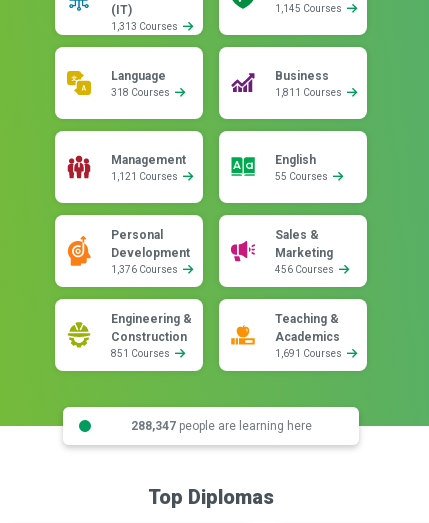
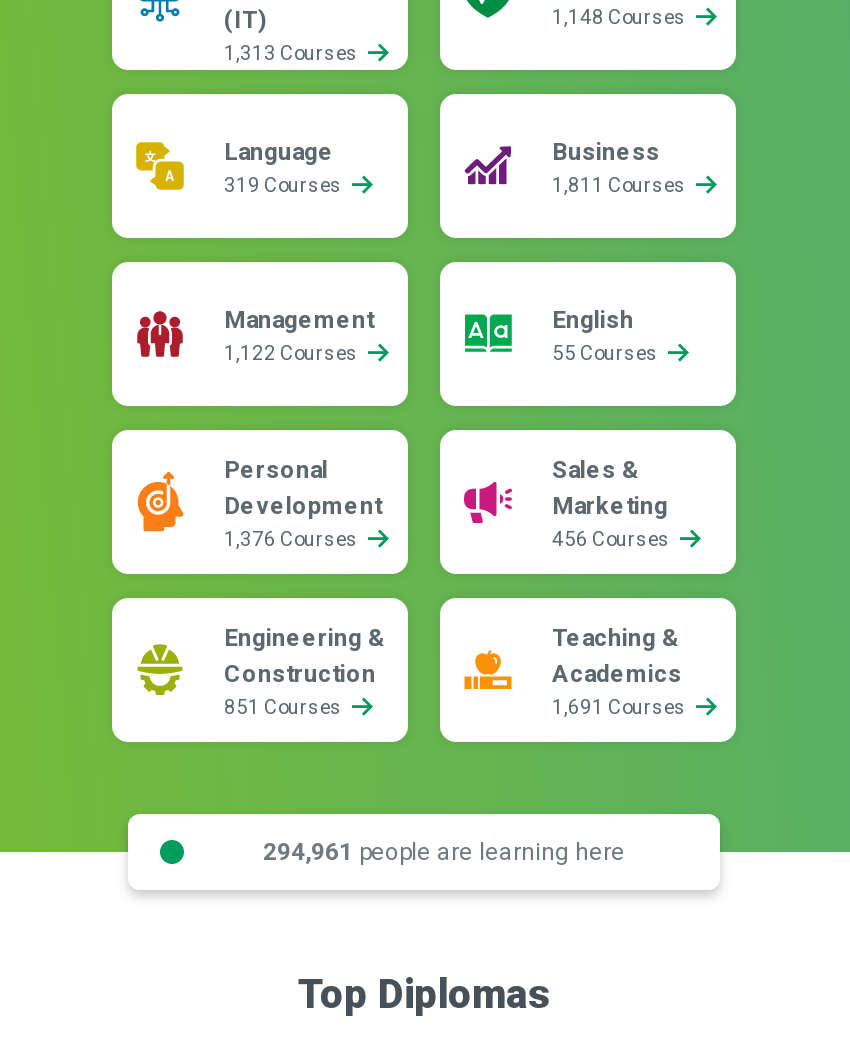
- 1,145 Courses
+ 1,148 Courses

- 318 Courses
+ 319 Courses

- 1,121 Courses
+ 1,122 Courses

- 288,347 people are learning here
+ 294,961 people are learning here
